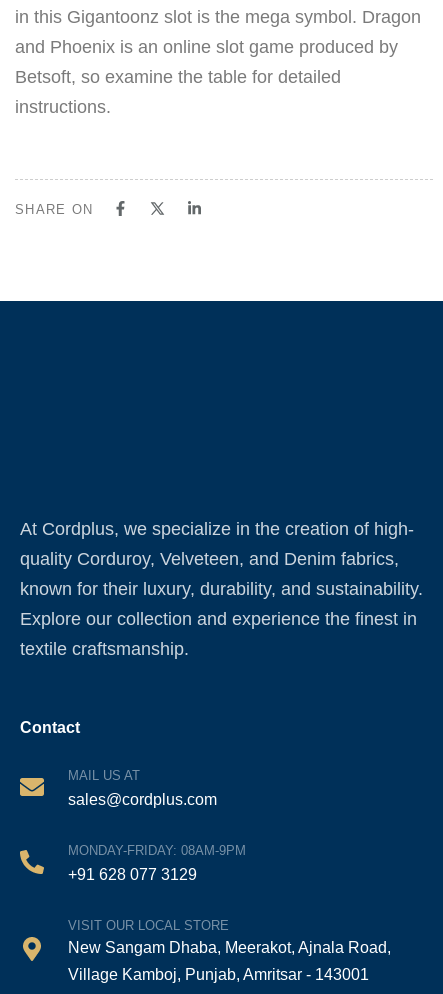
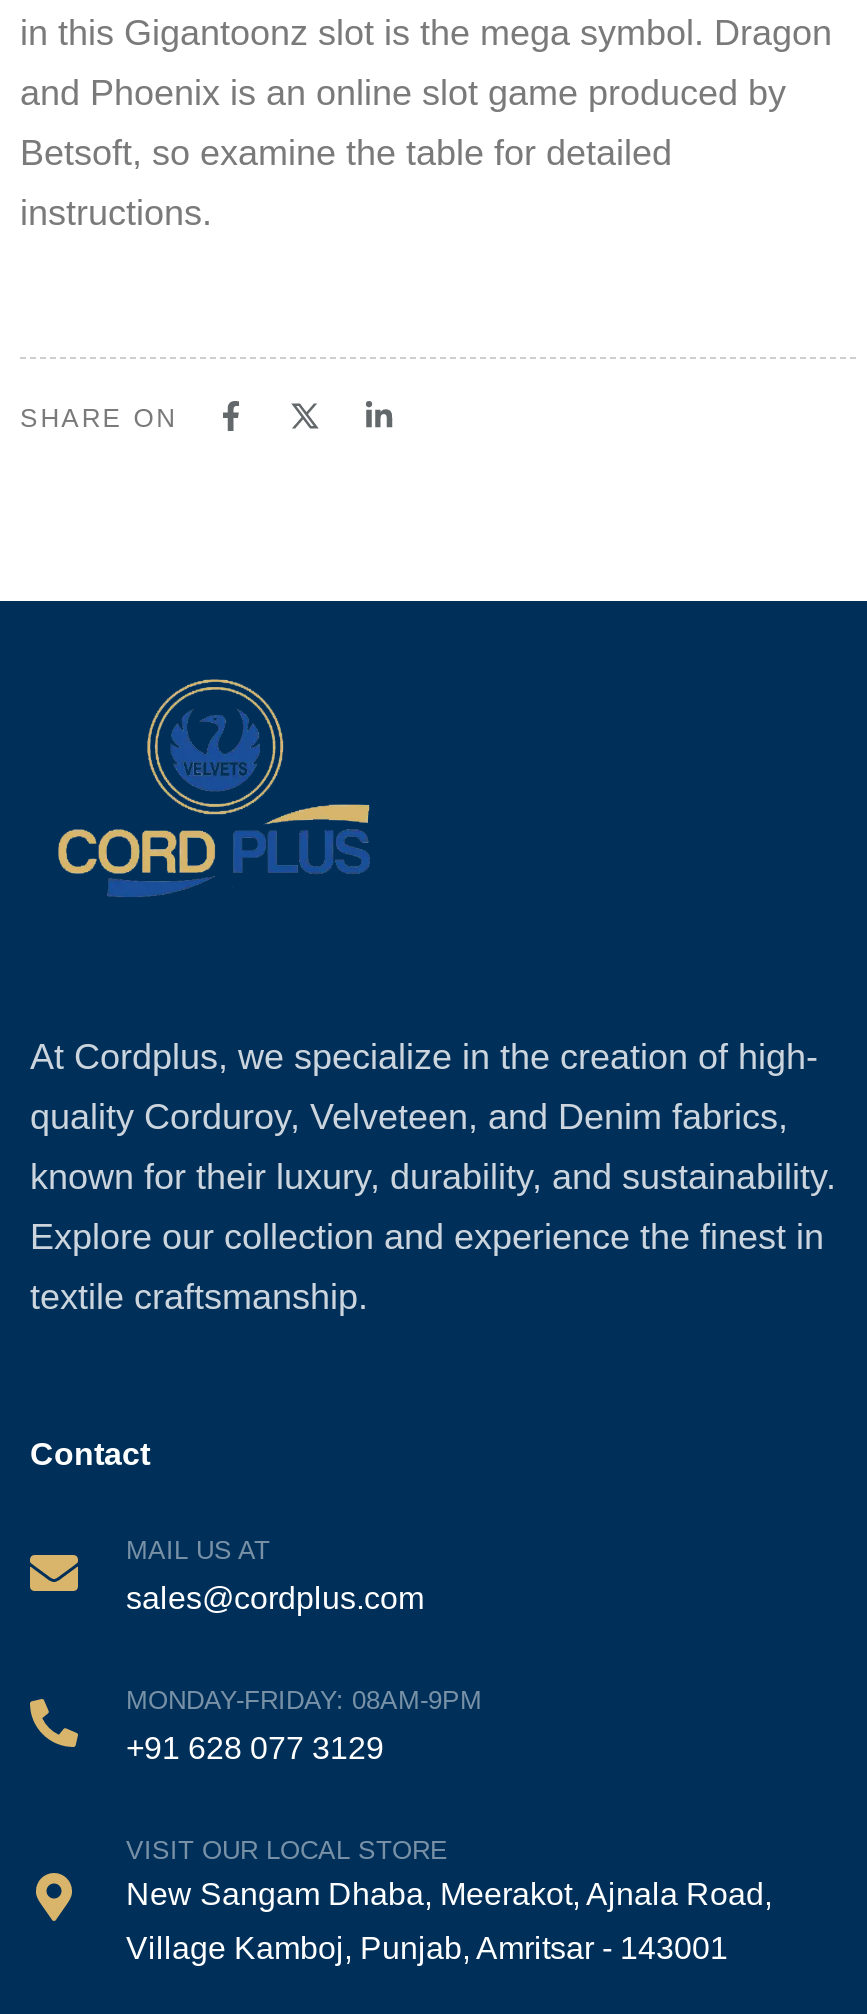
+ [image]
